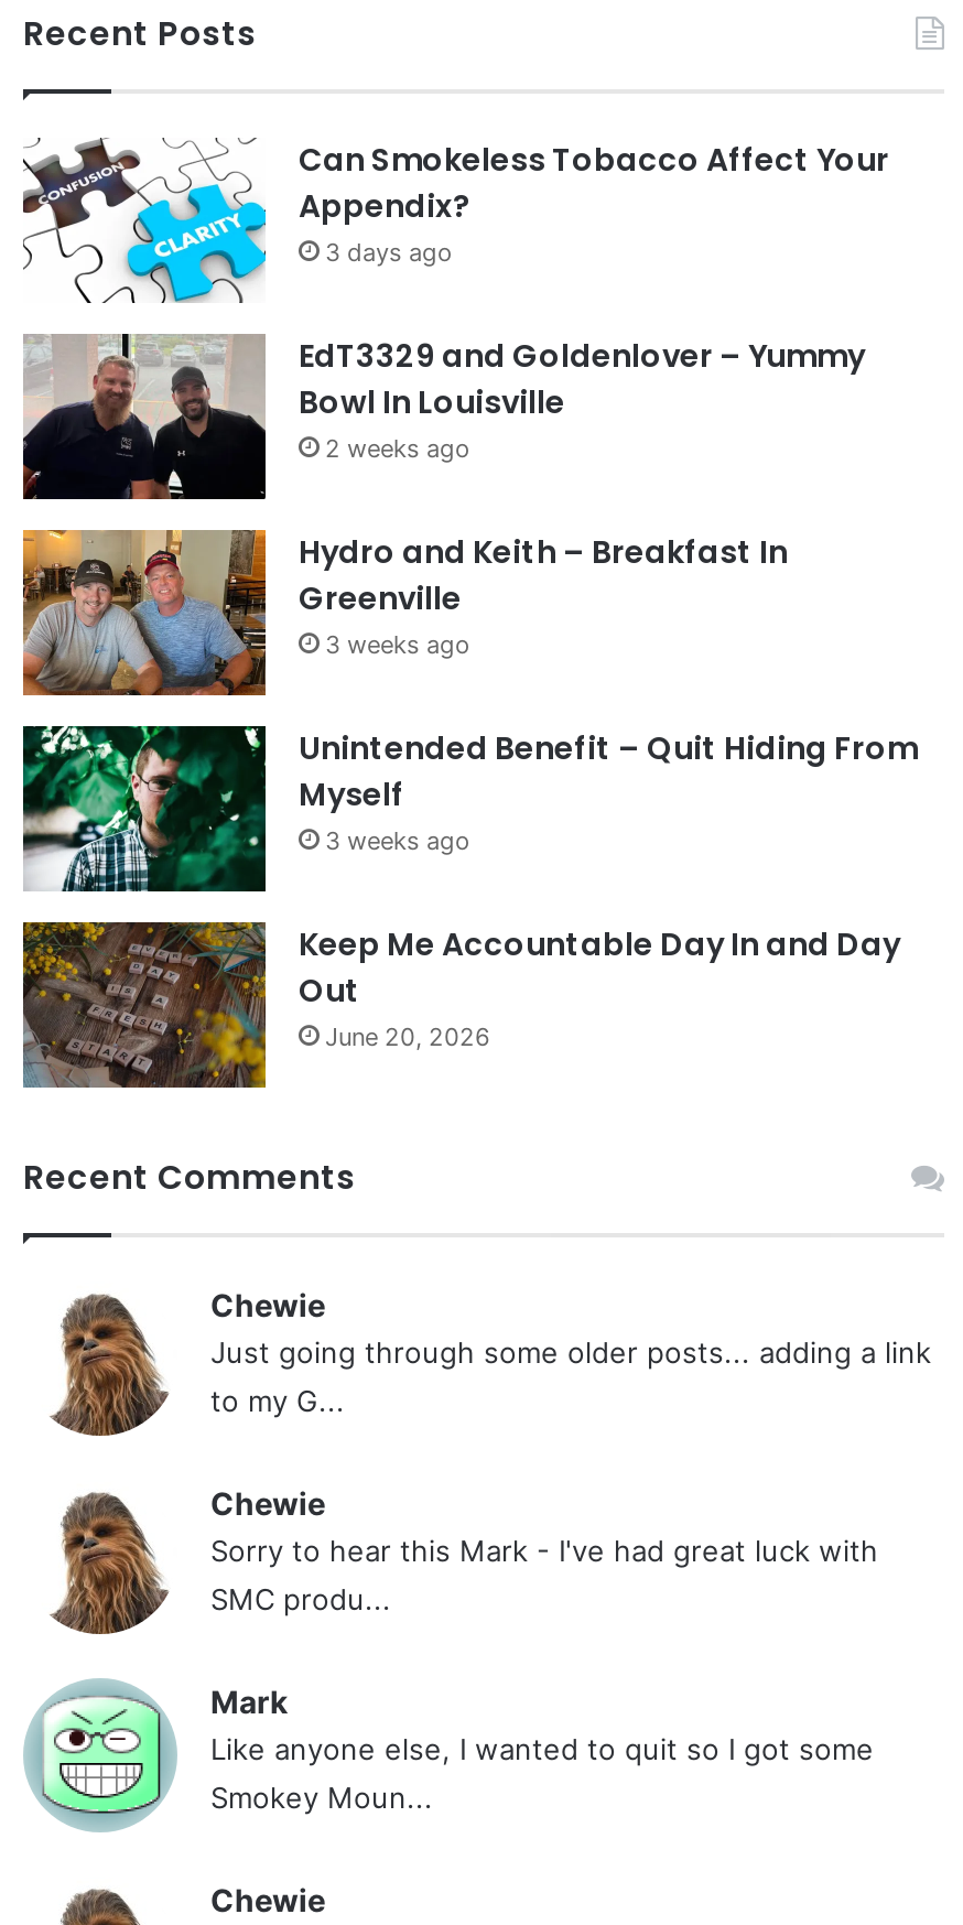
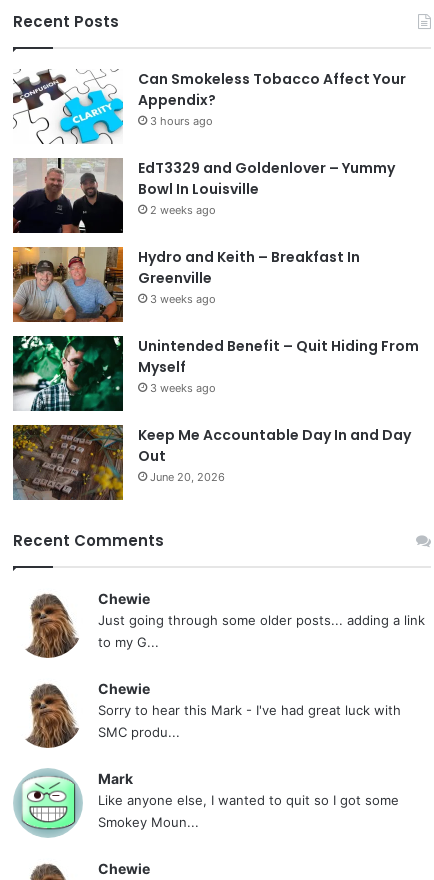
- 3 days ago
+ 3 hours ago
